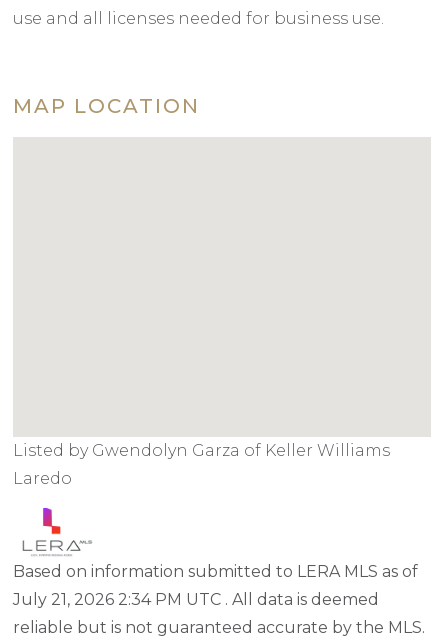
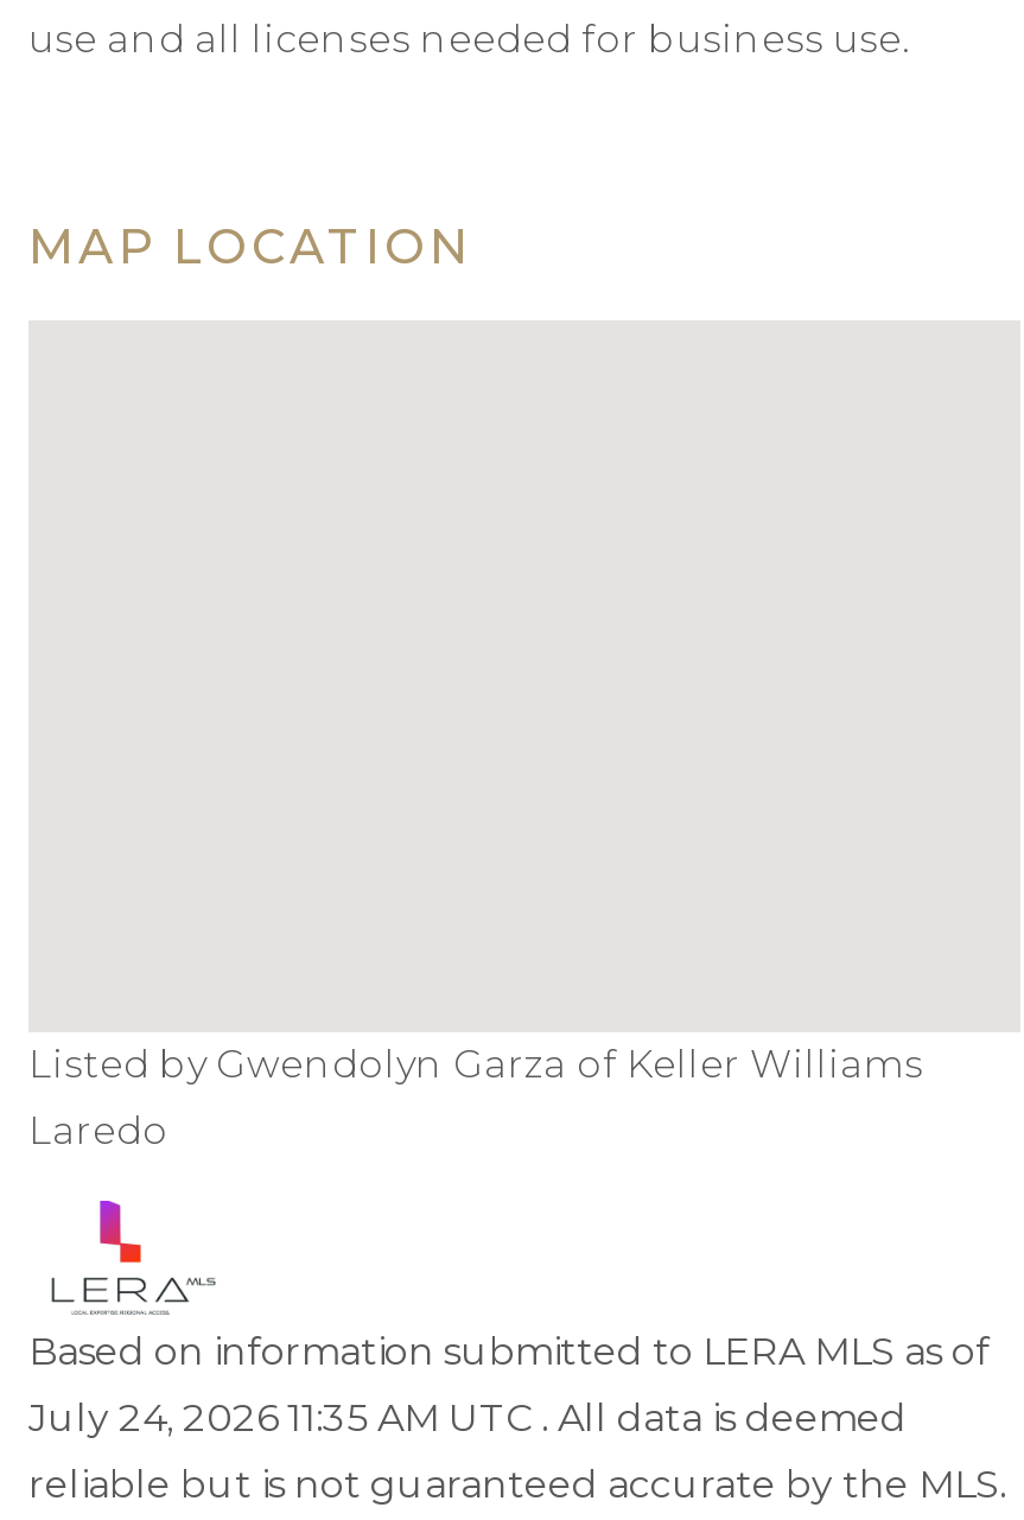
- July 21, 2026 2:34 PM UTC . All data is deemed
+ July 24, 2026 11:35 AM UTC . All data is deemed
